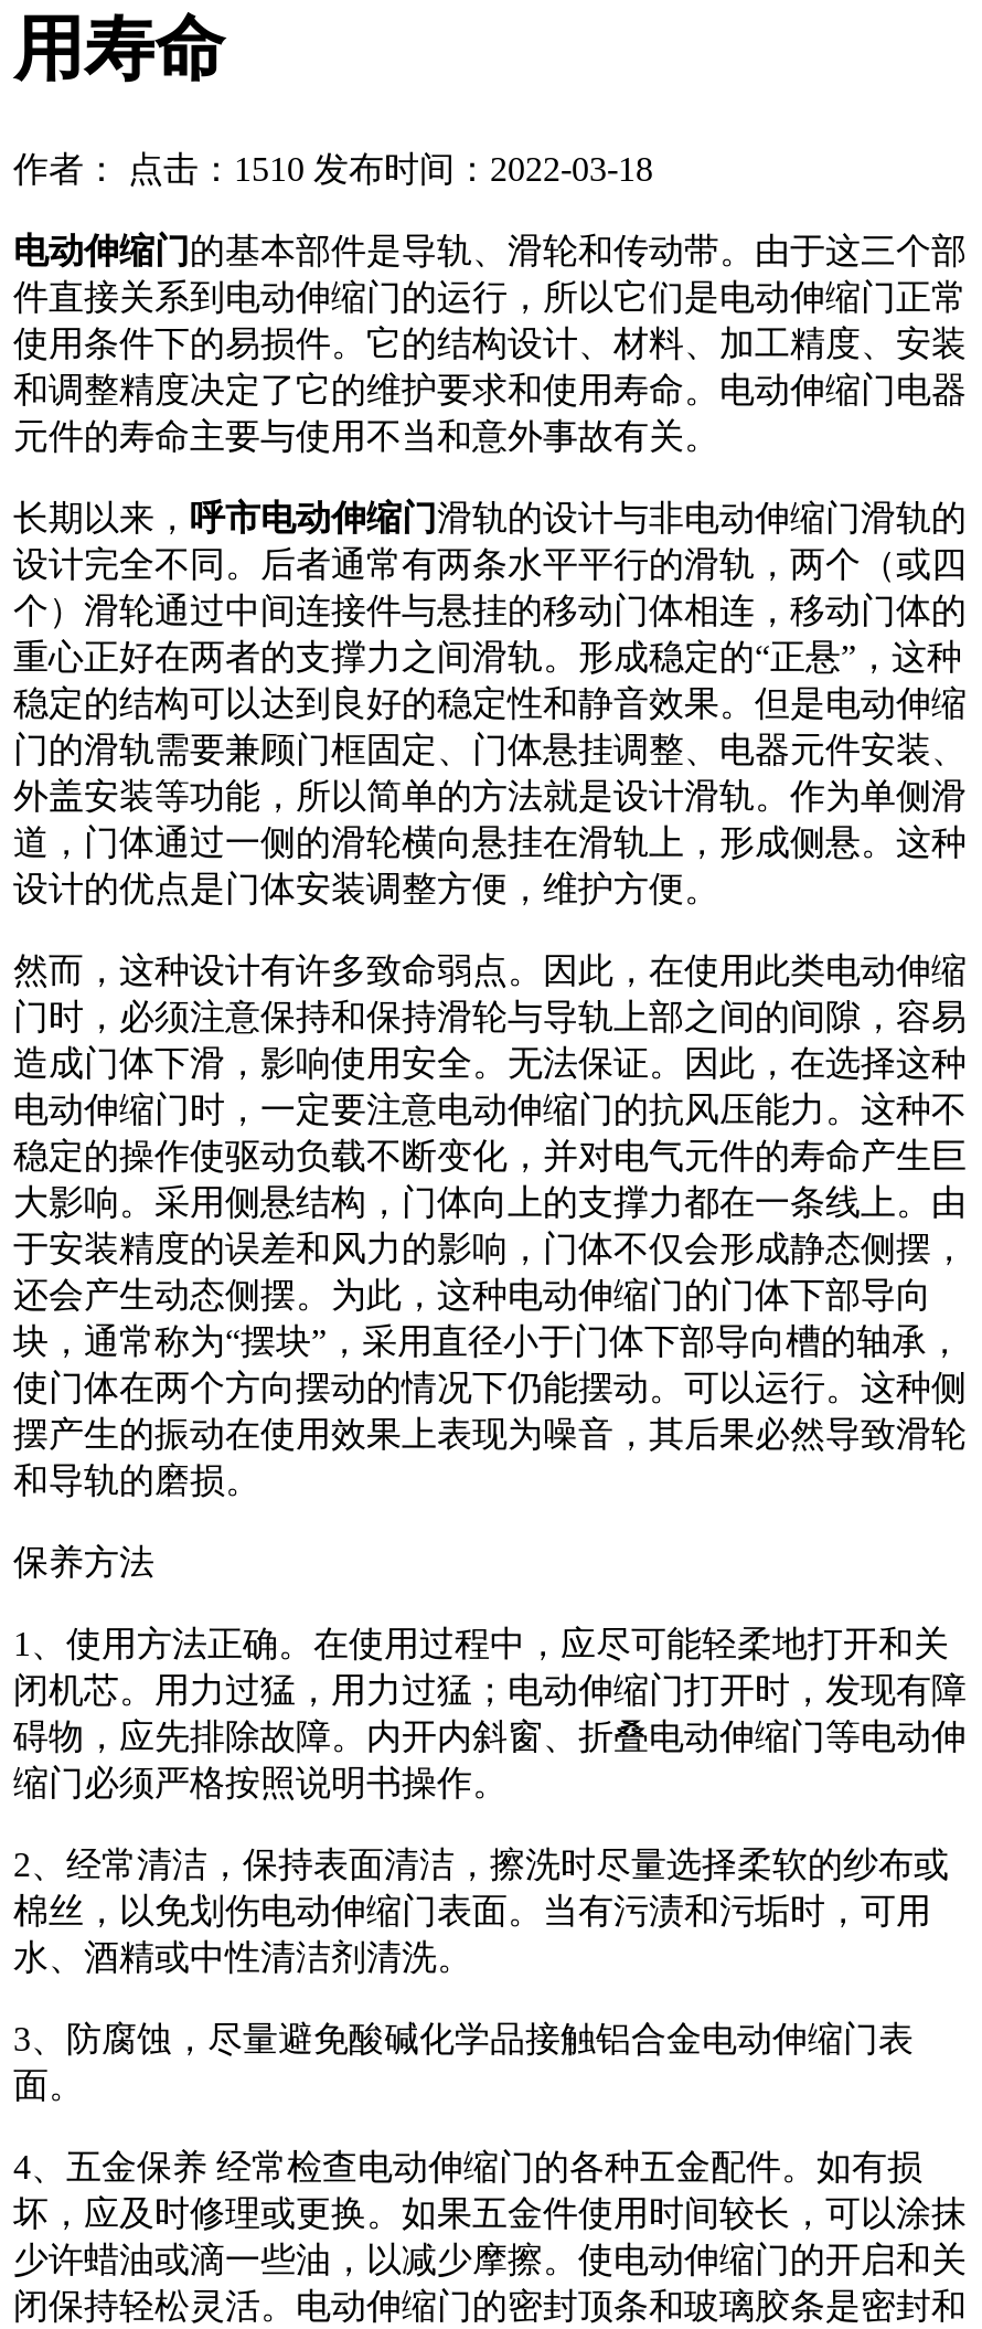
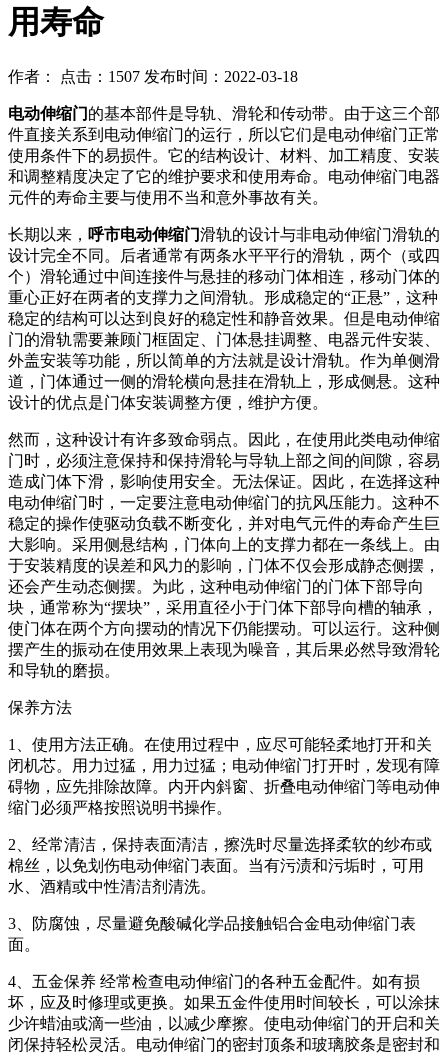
- 作者： 点击：1510 发布时间：2022-03-18
+ 作者： 点击：1507 发布时间：2022-03-18
